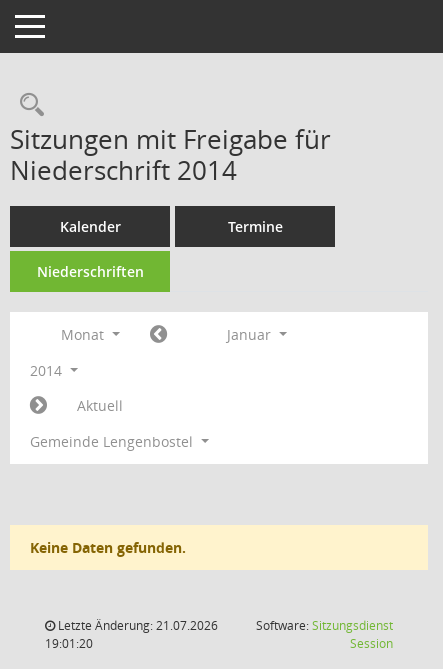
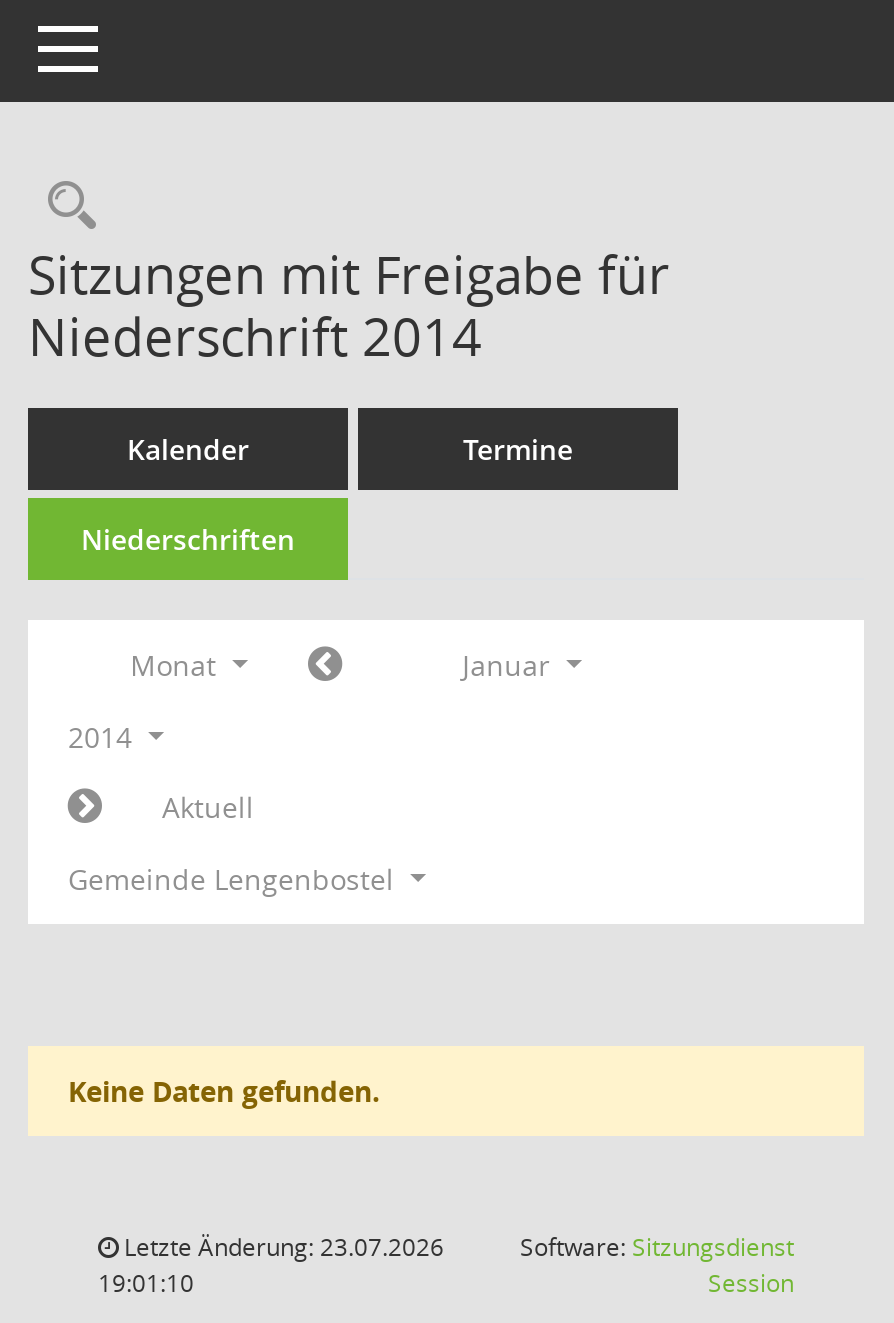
- Letzte Änderung: 21.07.2026
+ Letzte Änderung: 23.07.2026

- 19:01:20
+ 19:01:10
